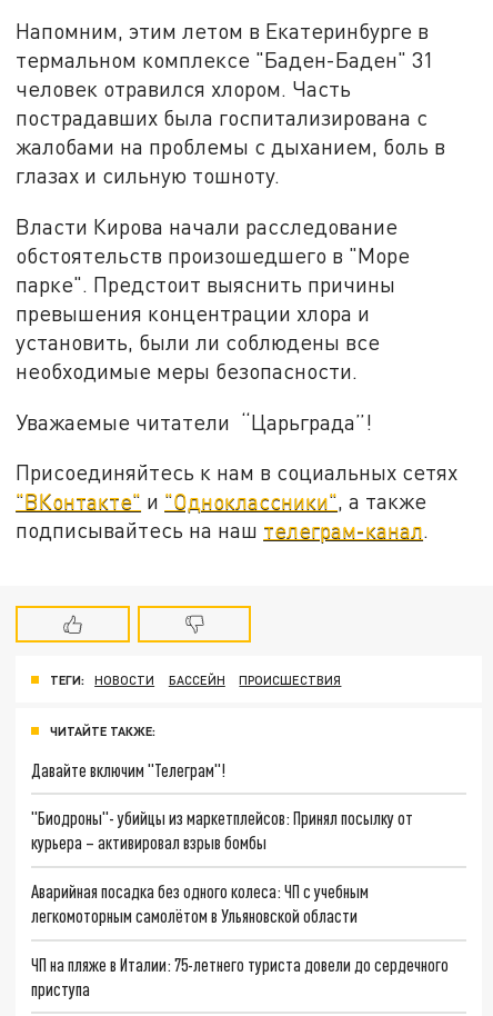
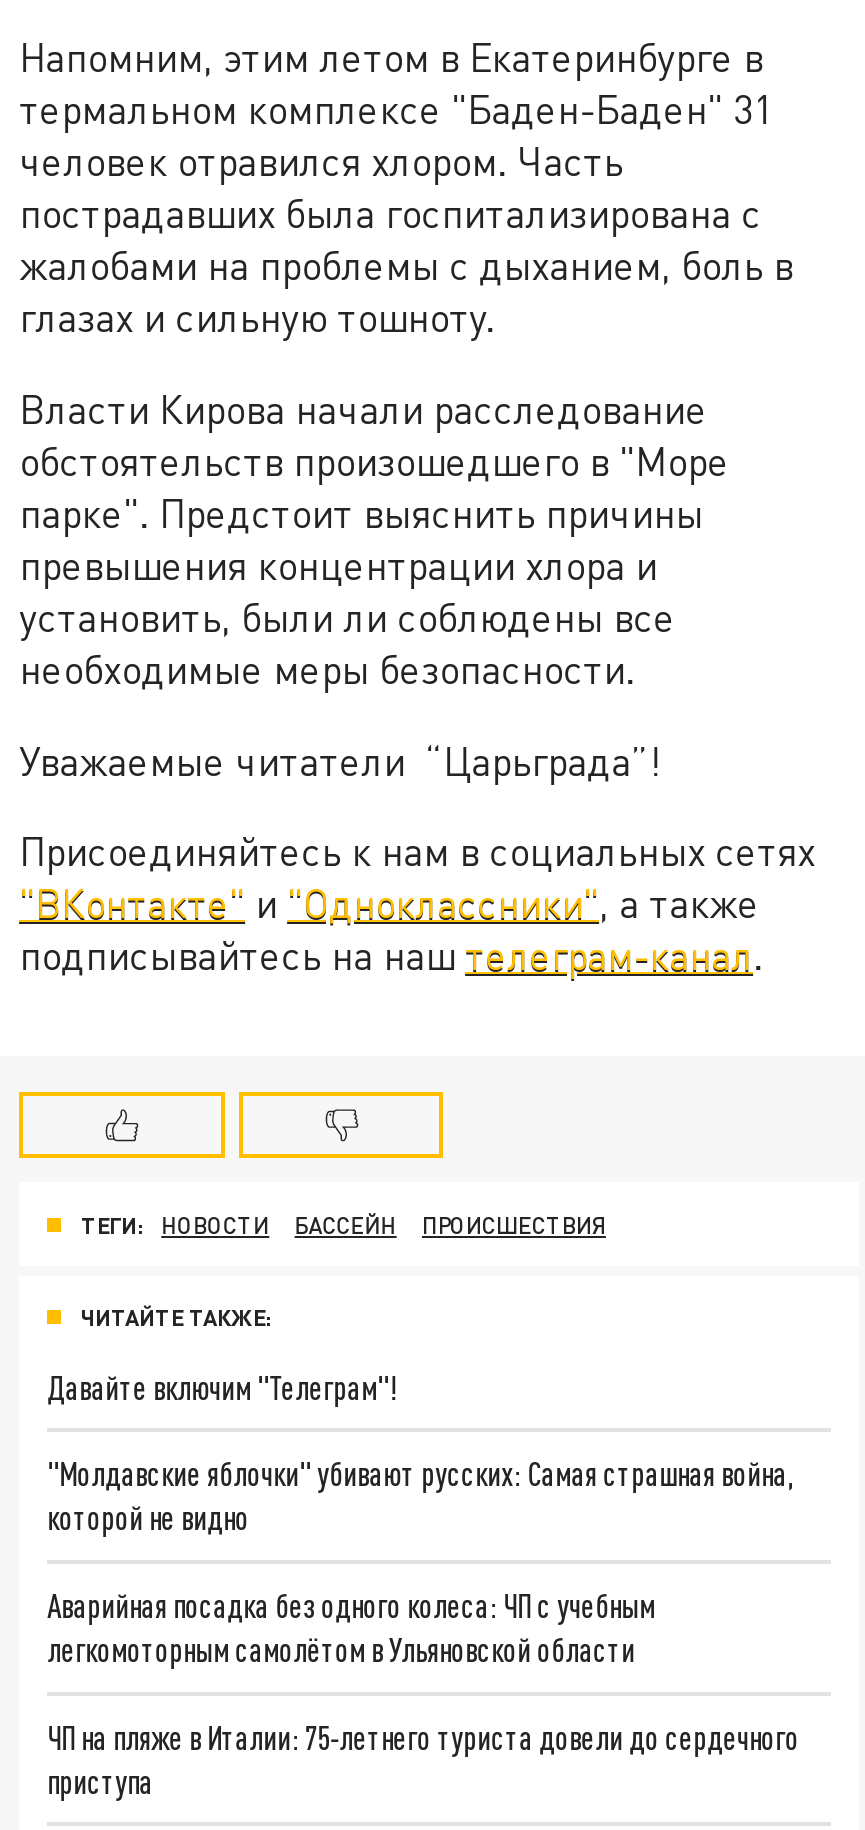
- "Биодроны"- убийцы из маркетплейсов: Принял посылку от
- курьера – активировал взрыв бомбы
+ "Молдавские яблочки" убивают русских: Самая страшная война,
+ которой не видно
